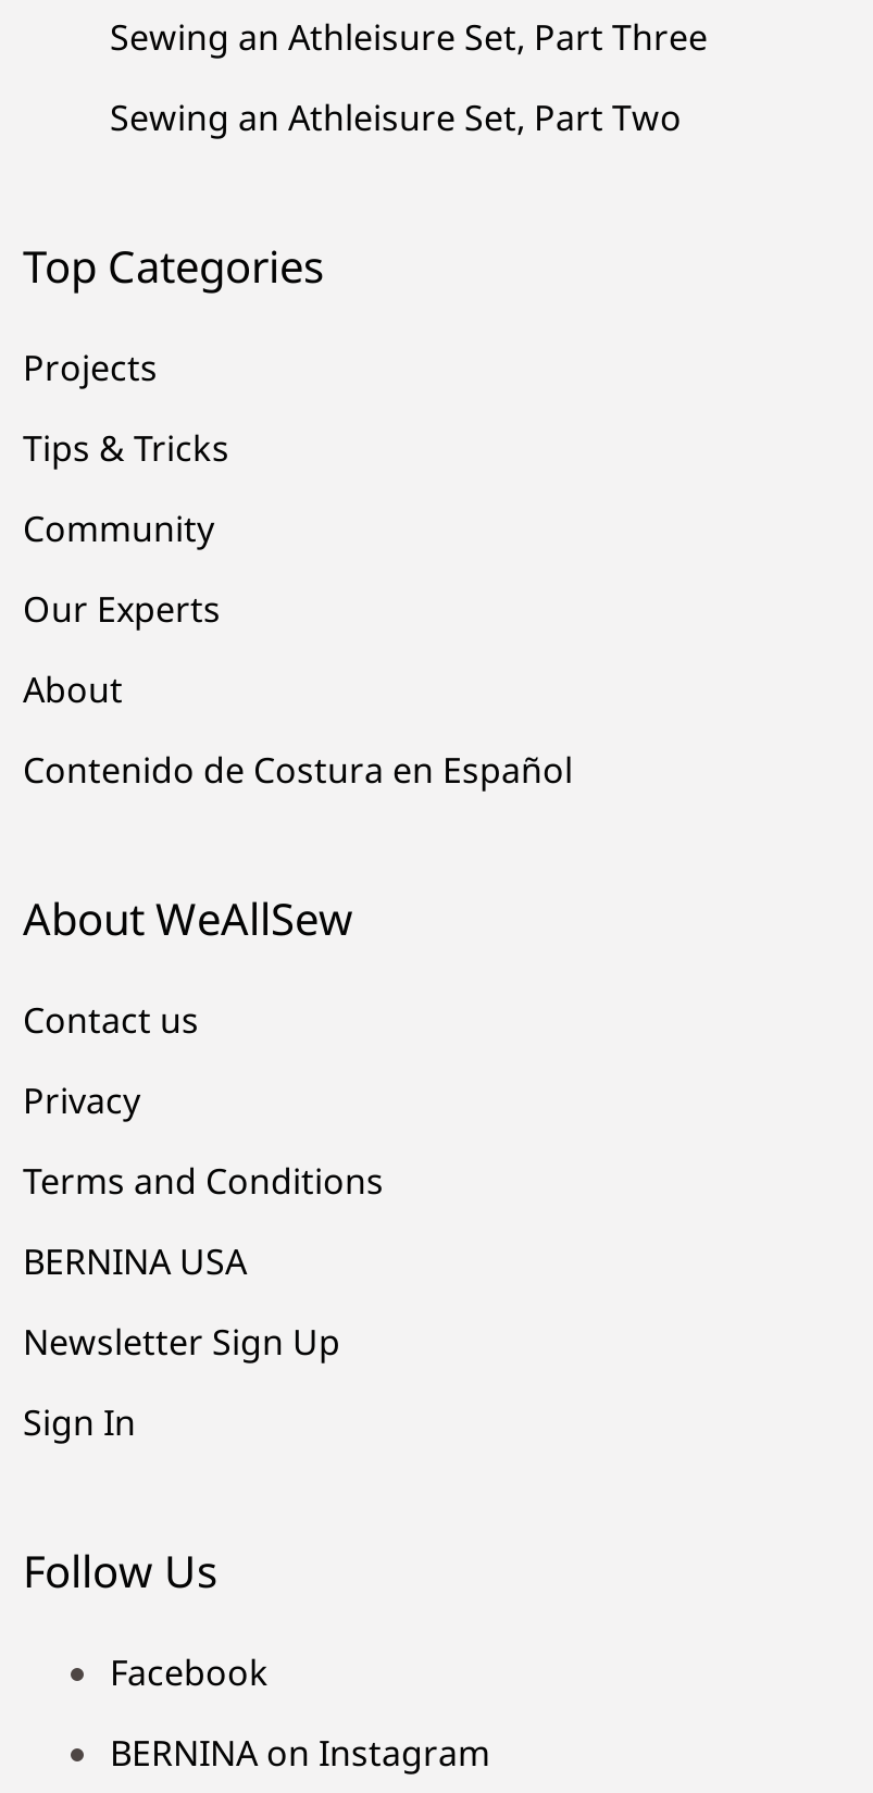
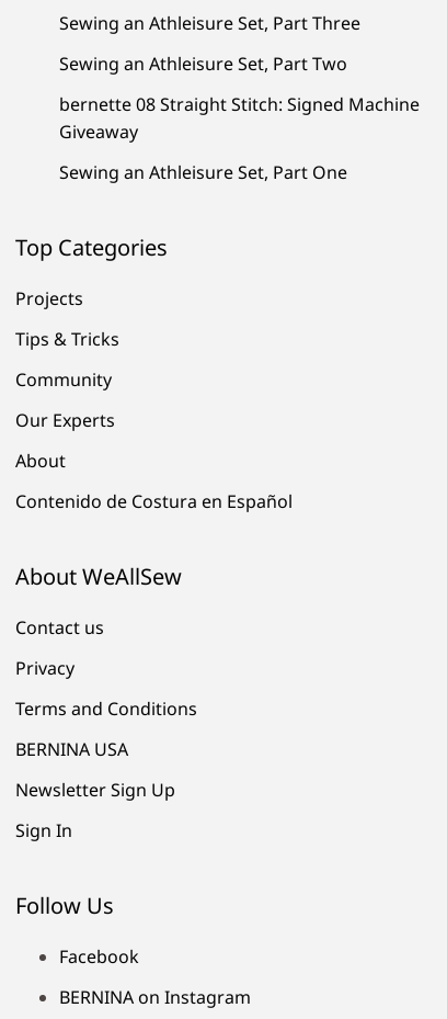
+ bernette 08 Straight Stitch: Signed Machine
+ Giveaway
+ Sewing an Athleisure Set, Part One
